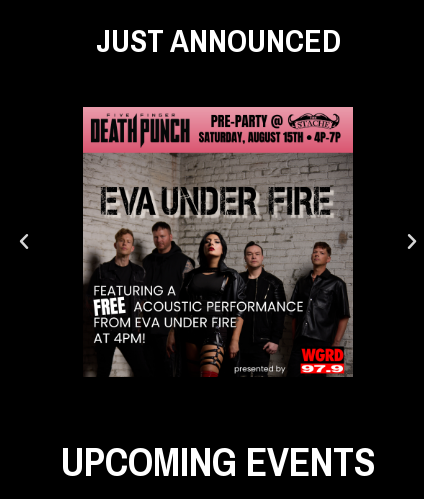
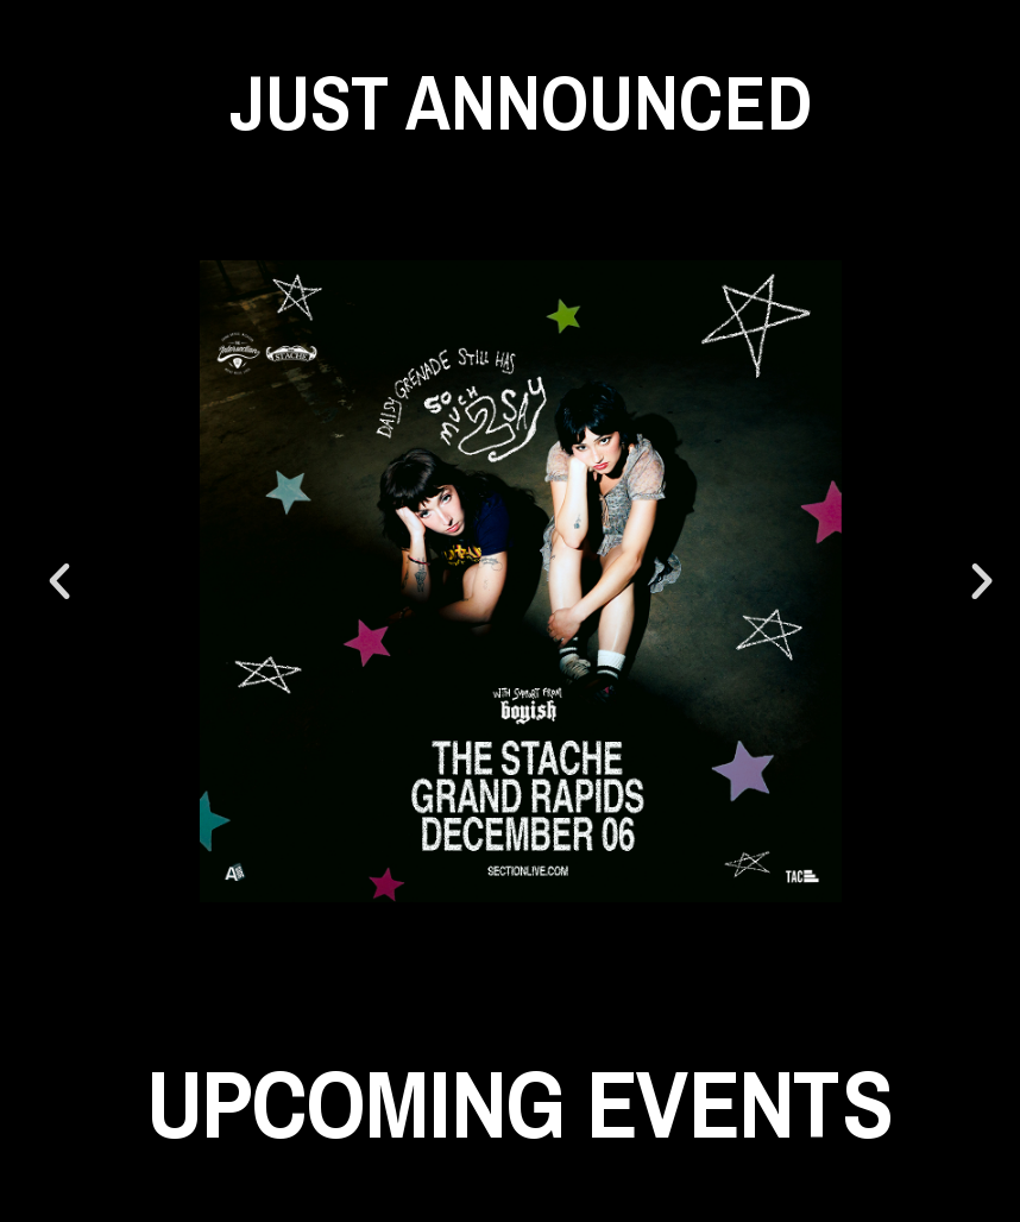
- [image]
+ [image]
